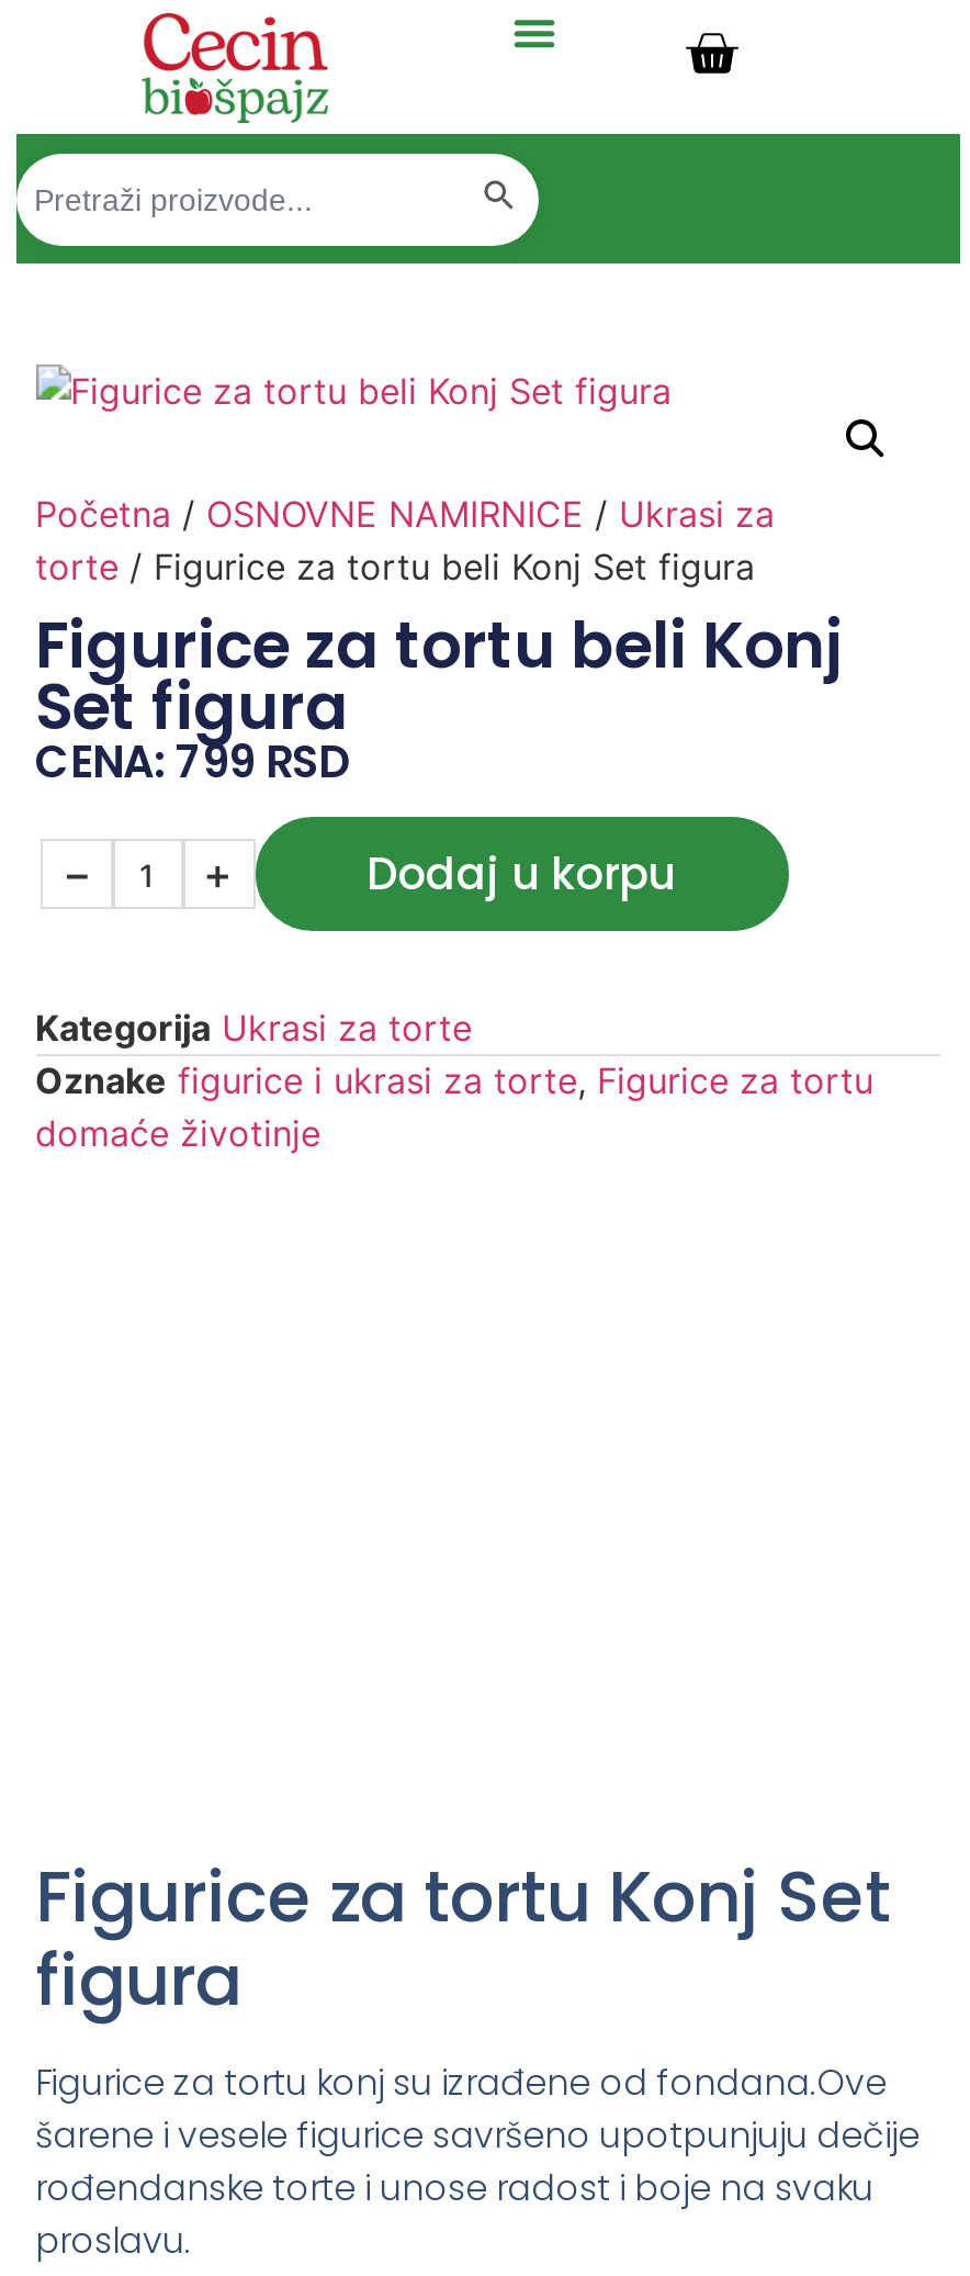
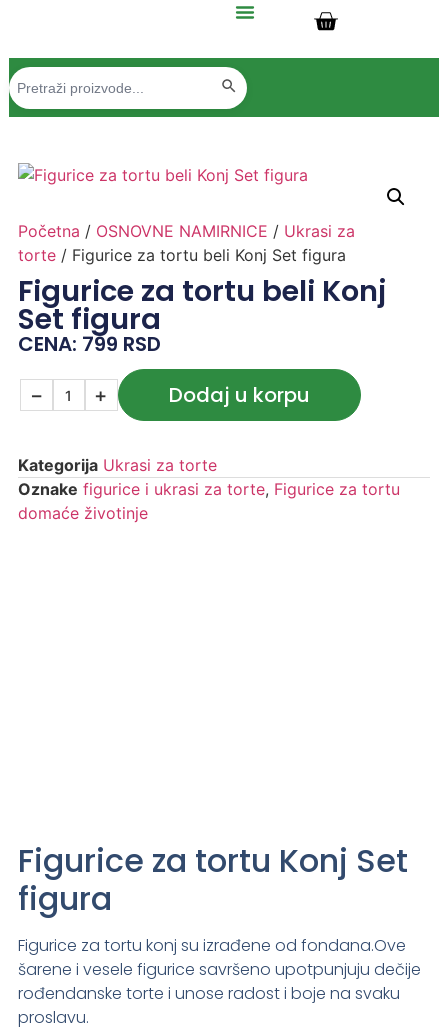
- [image]
